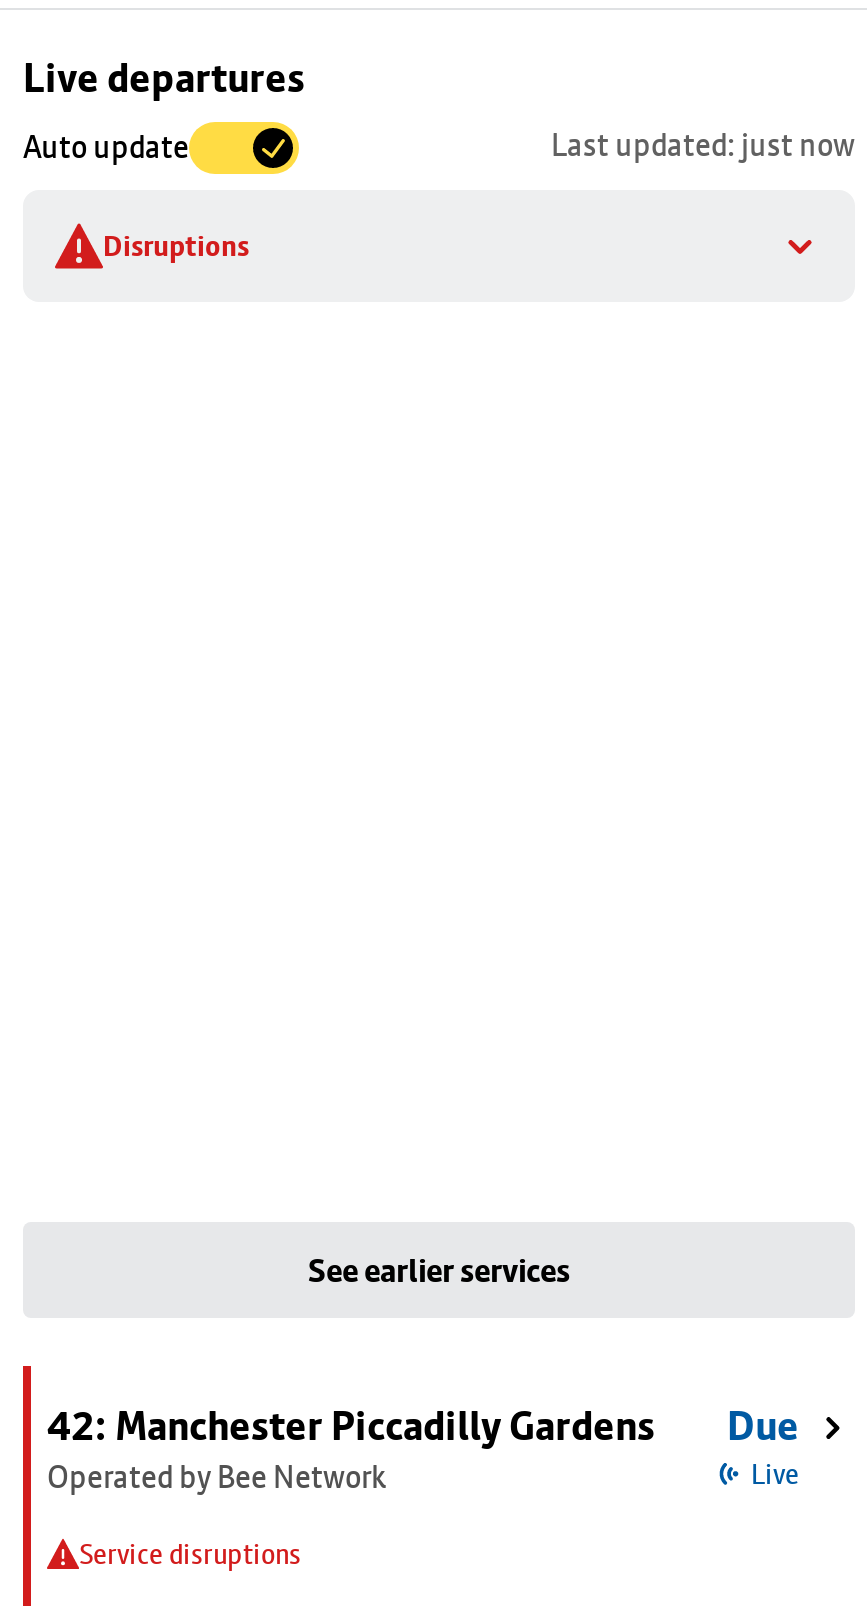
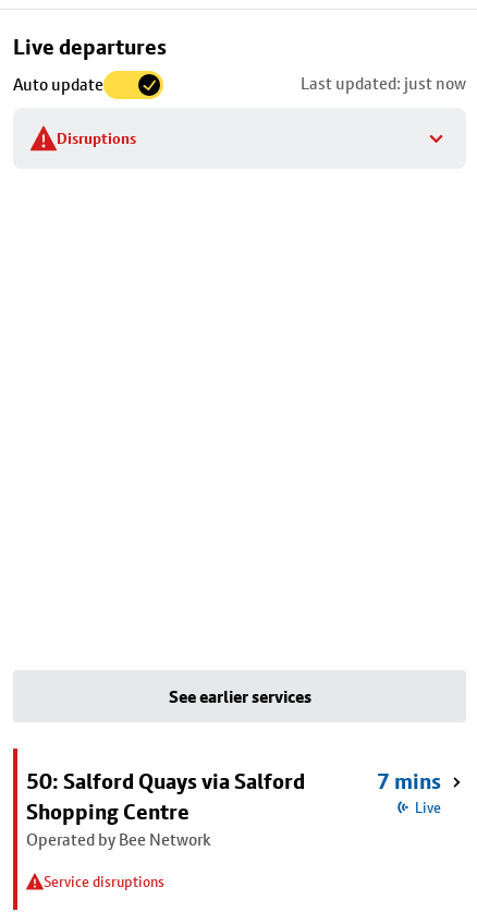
- 42: Manchester Piccadilly Gardens
+ 50: Salford Quays via Salford
+ Shopping Centre

- Due
+ 7 mins
